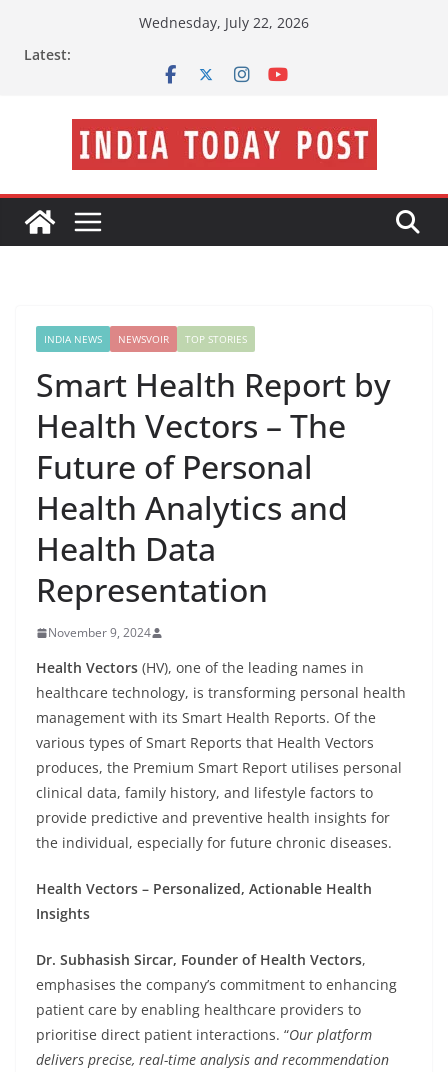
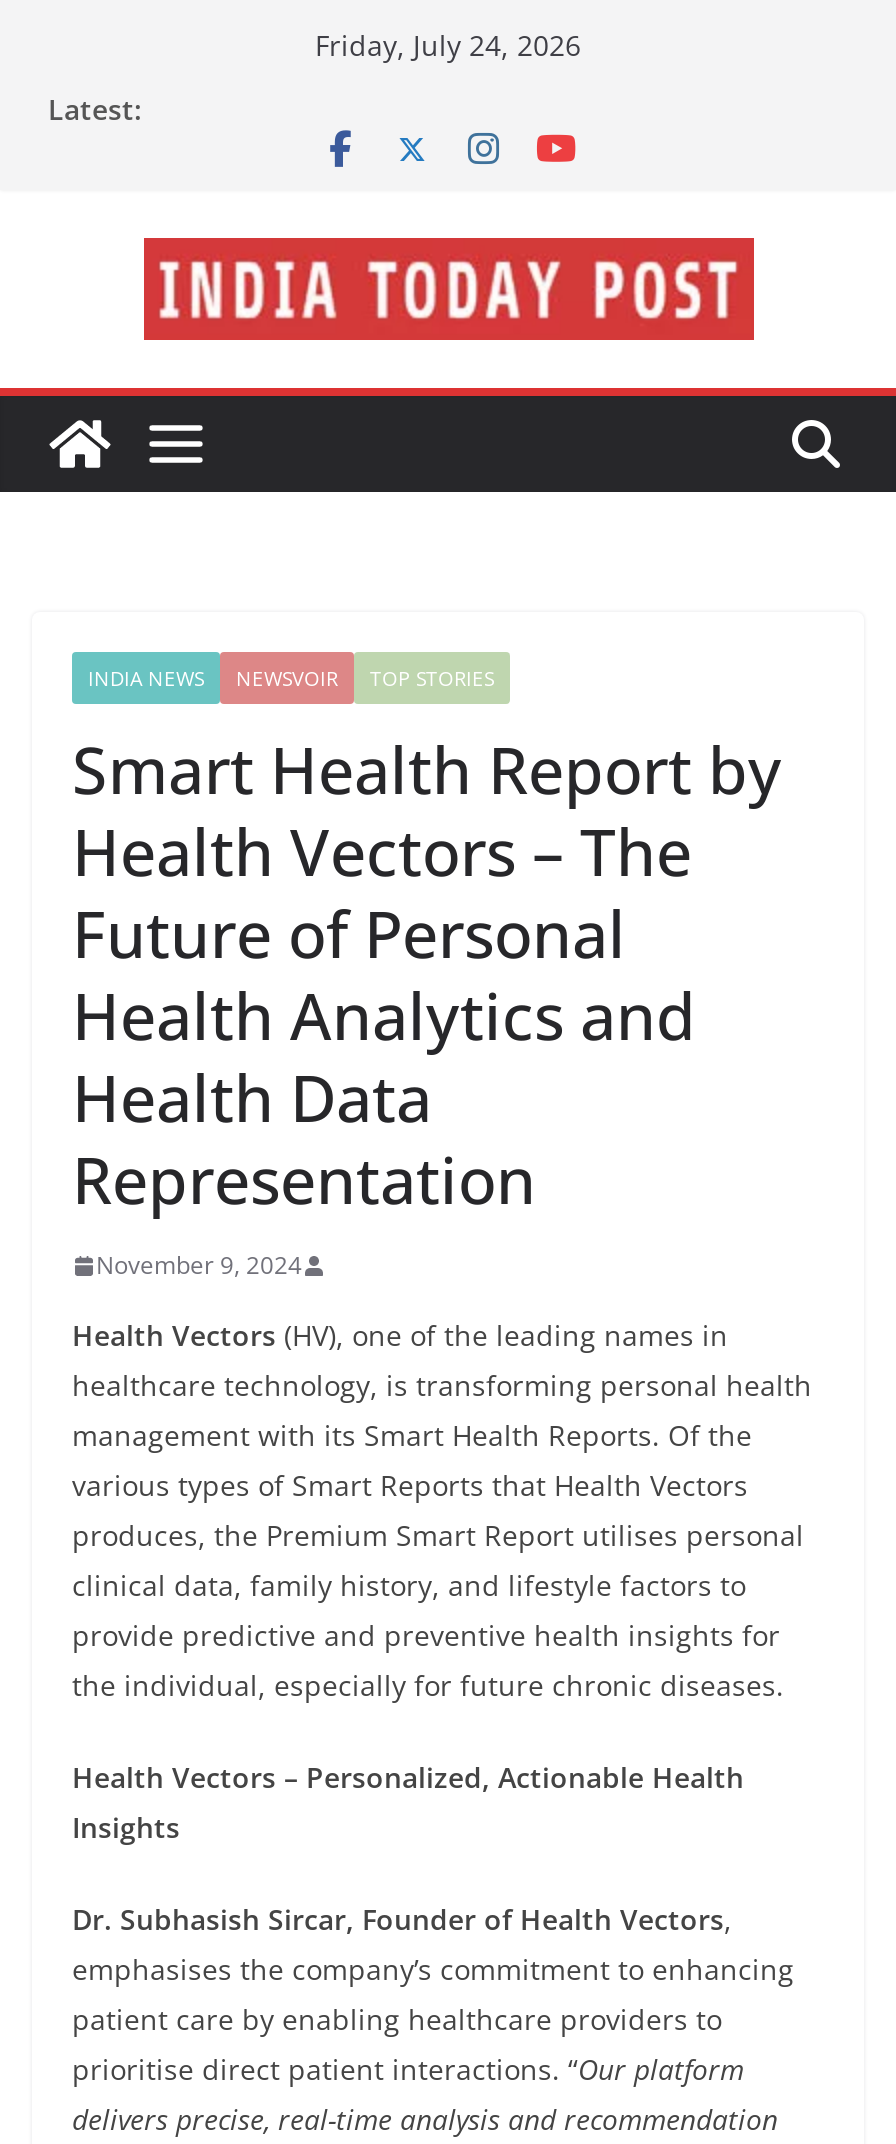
- Wednesday, July 22, 2026
+ Friday, July 24, 2026
